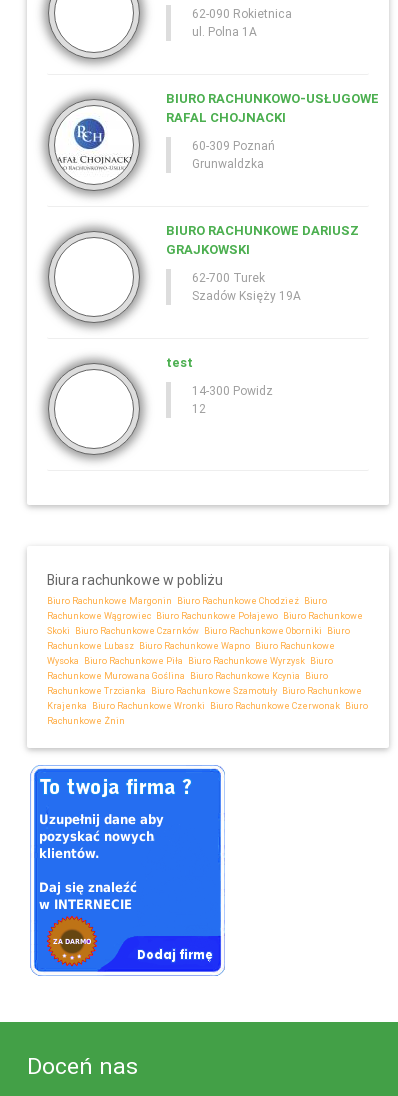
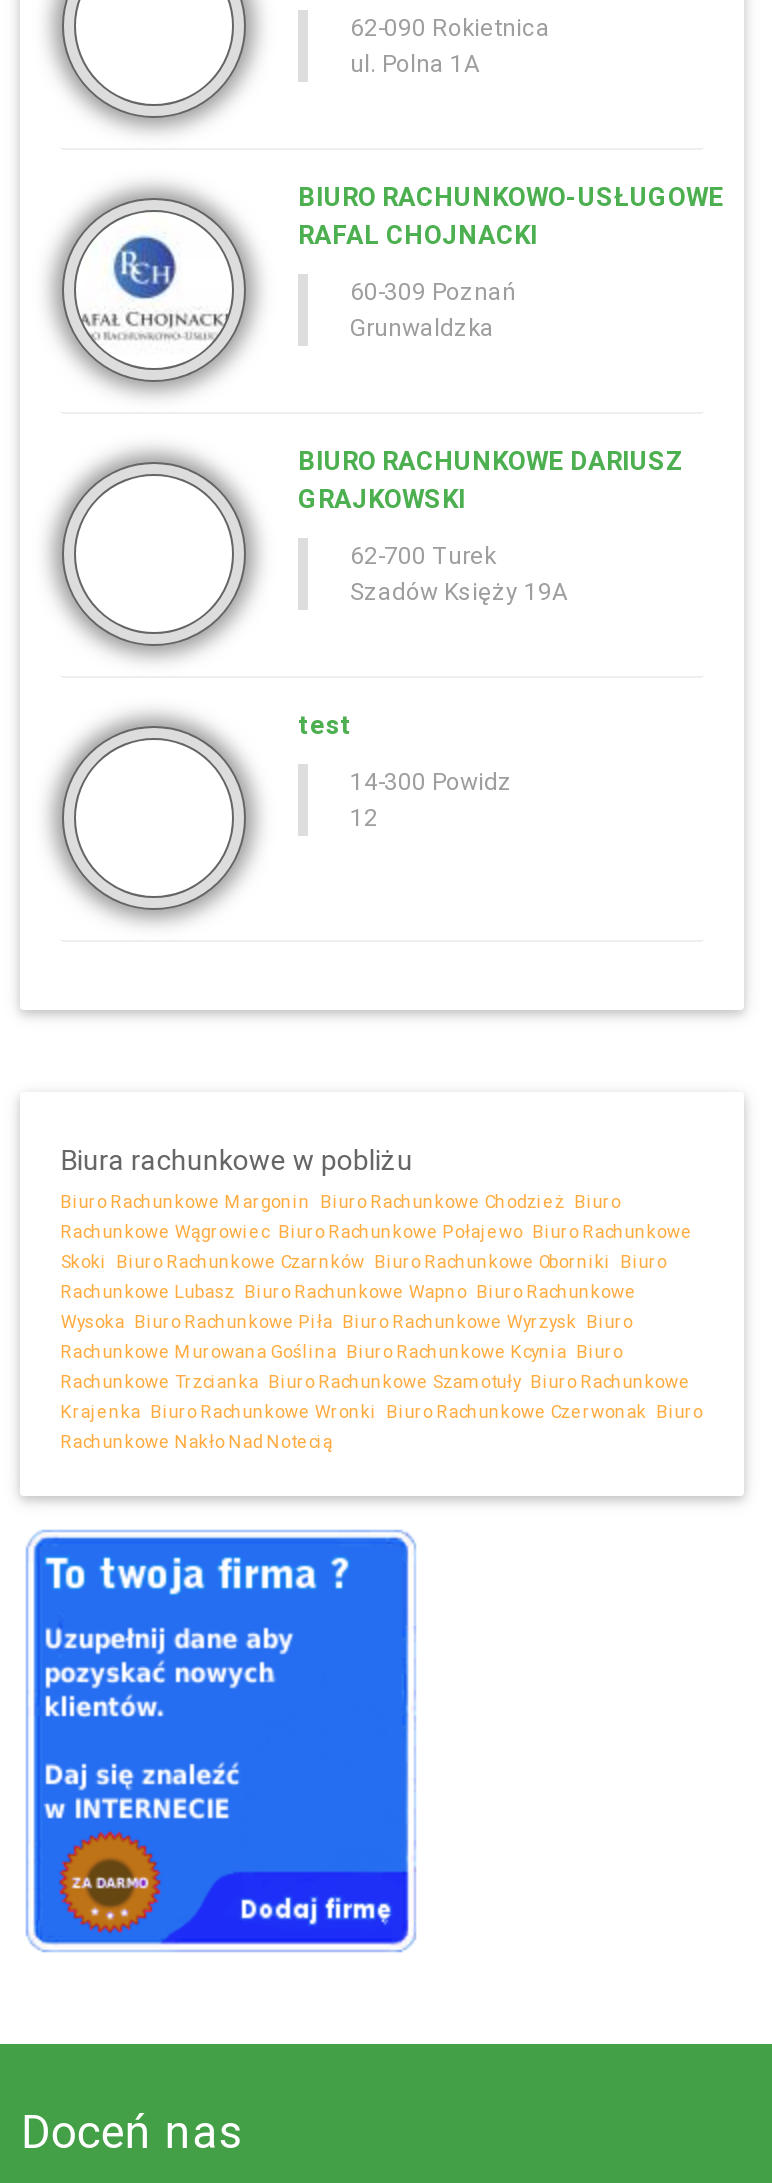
- Rachunkowe Żnin
+ Rachunkowe Nakło Nad Notecią
